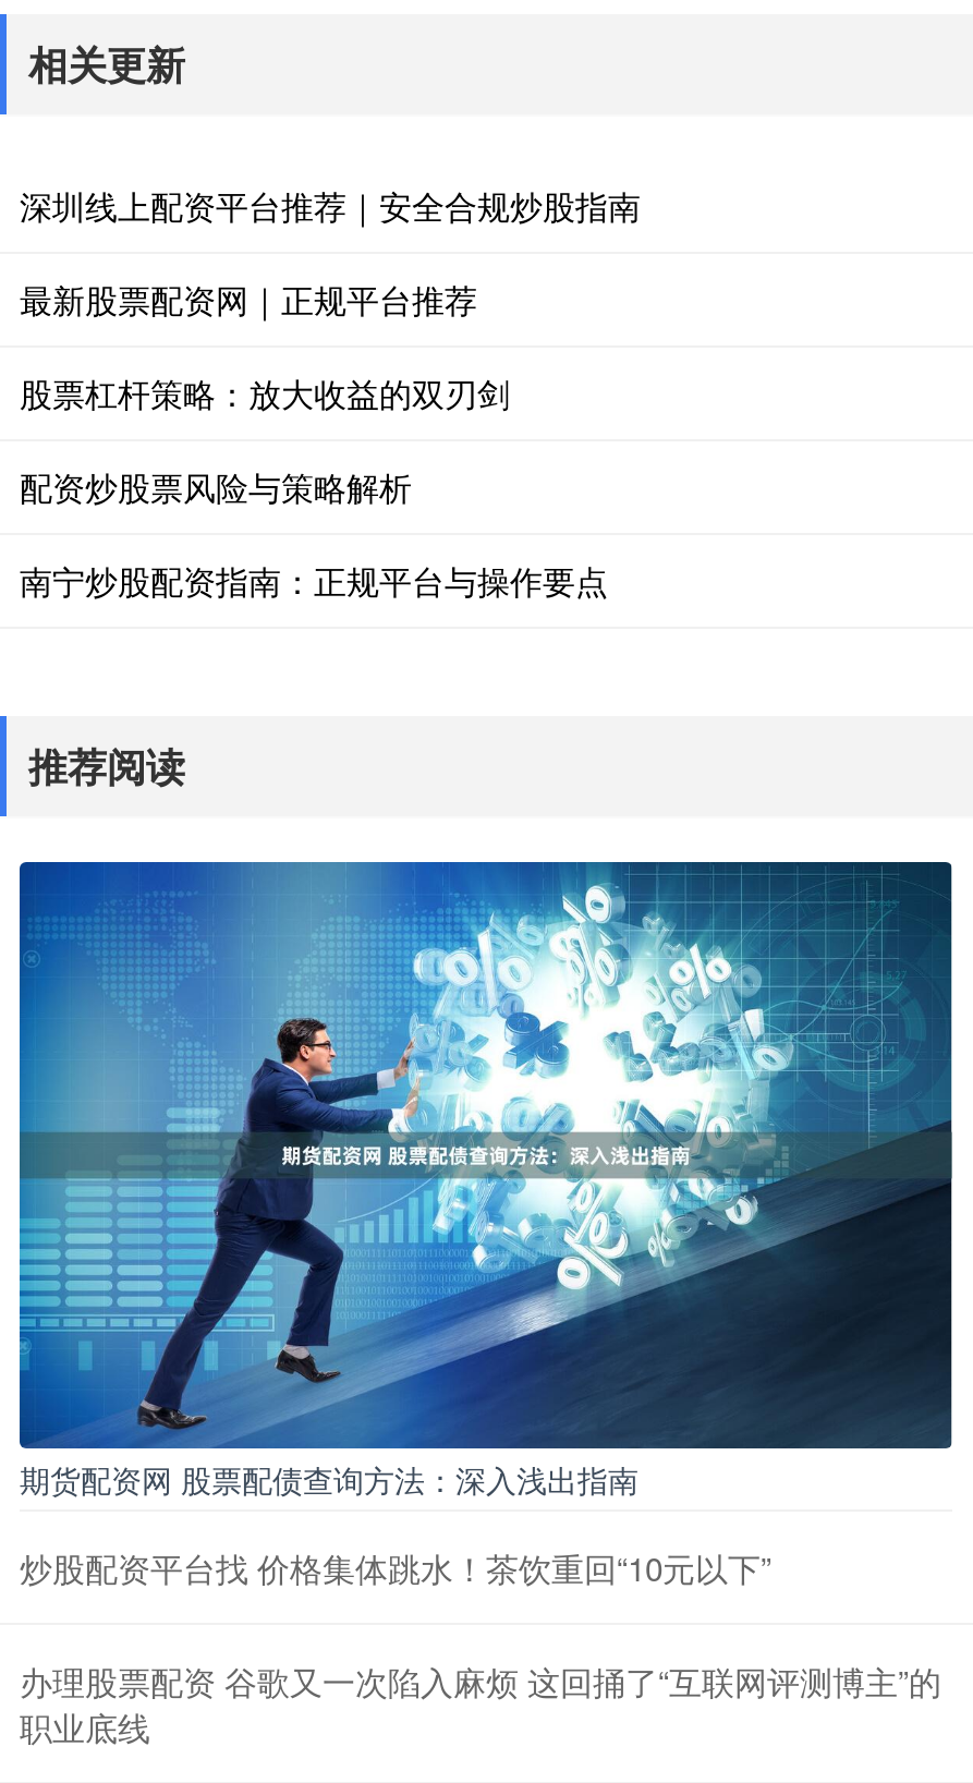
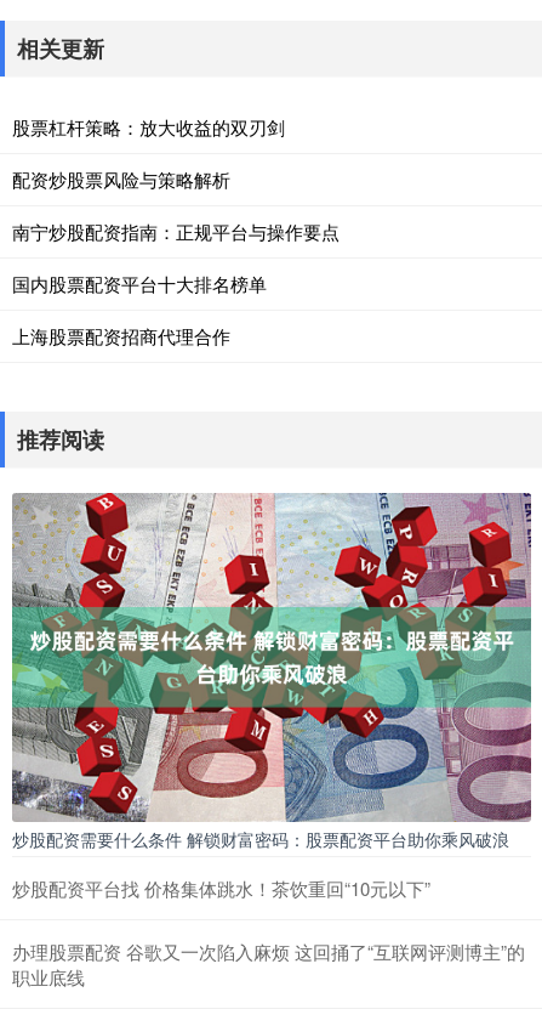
- 深圳线上配资平台推荐｜安全合规炒股指南
- 最新股票配资网｜正规平台推荐

moved up: 股票杠杆策略：放大收益的双刃剑 | 配资炒股票风险与策略解析 | 南宁炒股配资指南：正规平台与操作要点

+ 国内股票配资平台十大排名榜单
+ 上海股票配资招商代理合作

- [image]
- 期货配资网 股票配债查询方法：深入浅出指南
+ [image]
+ 炒股配资需要什么条件 解锁财富密码：股票配资平台助你乘风破浪
